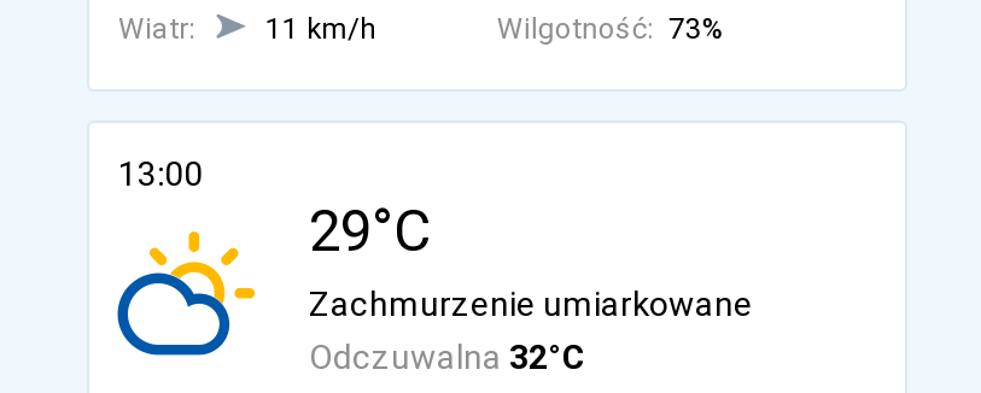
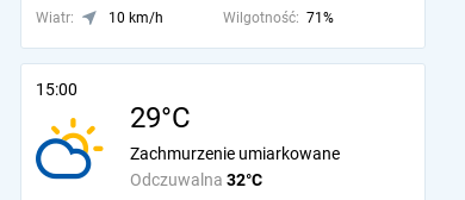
- 11 km/h
+ 10 km/h

- Wilgotność: 73%
+ Wilgotność: 71%

- 13:00
+ 15:00
